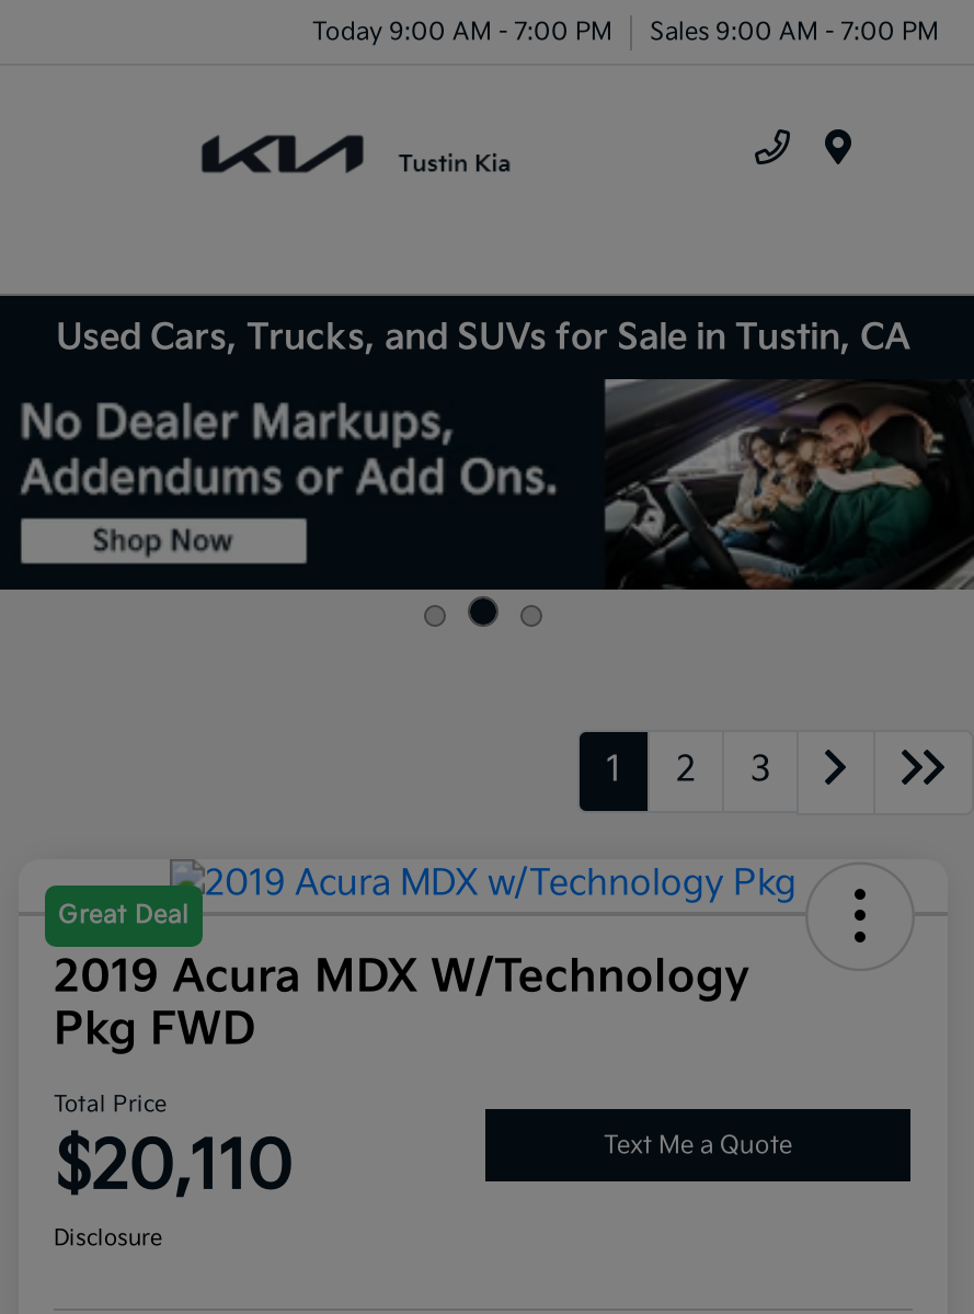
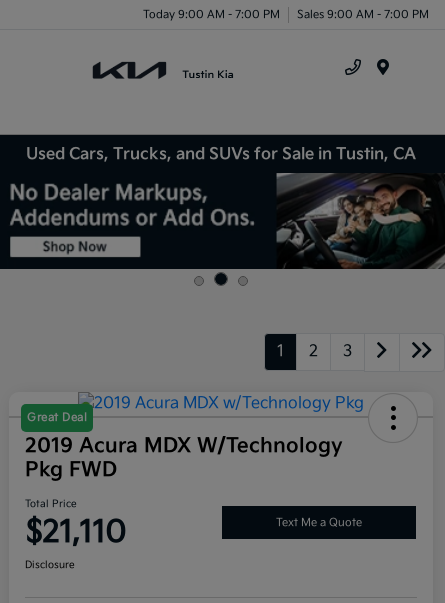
- $20,110
+ $21,110
